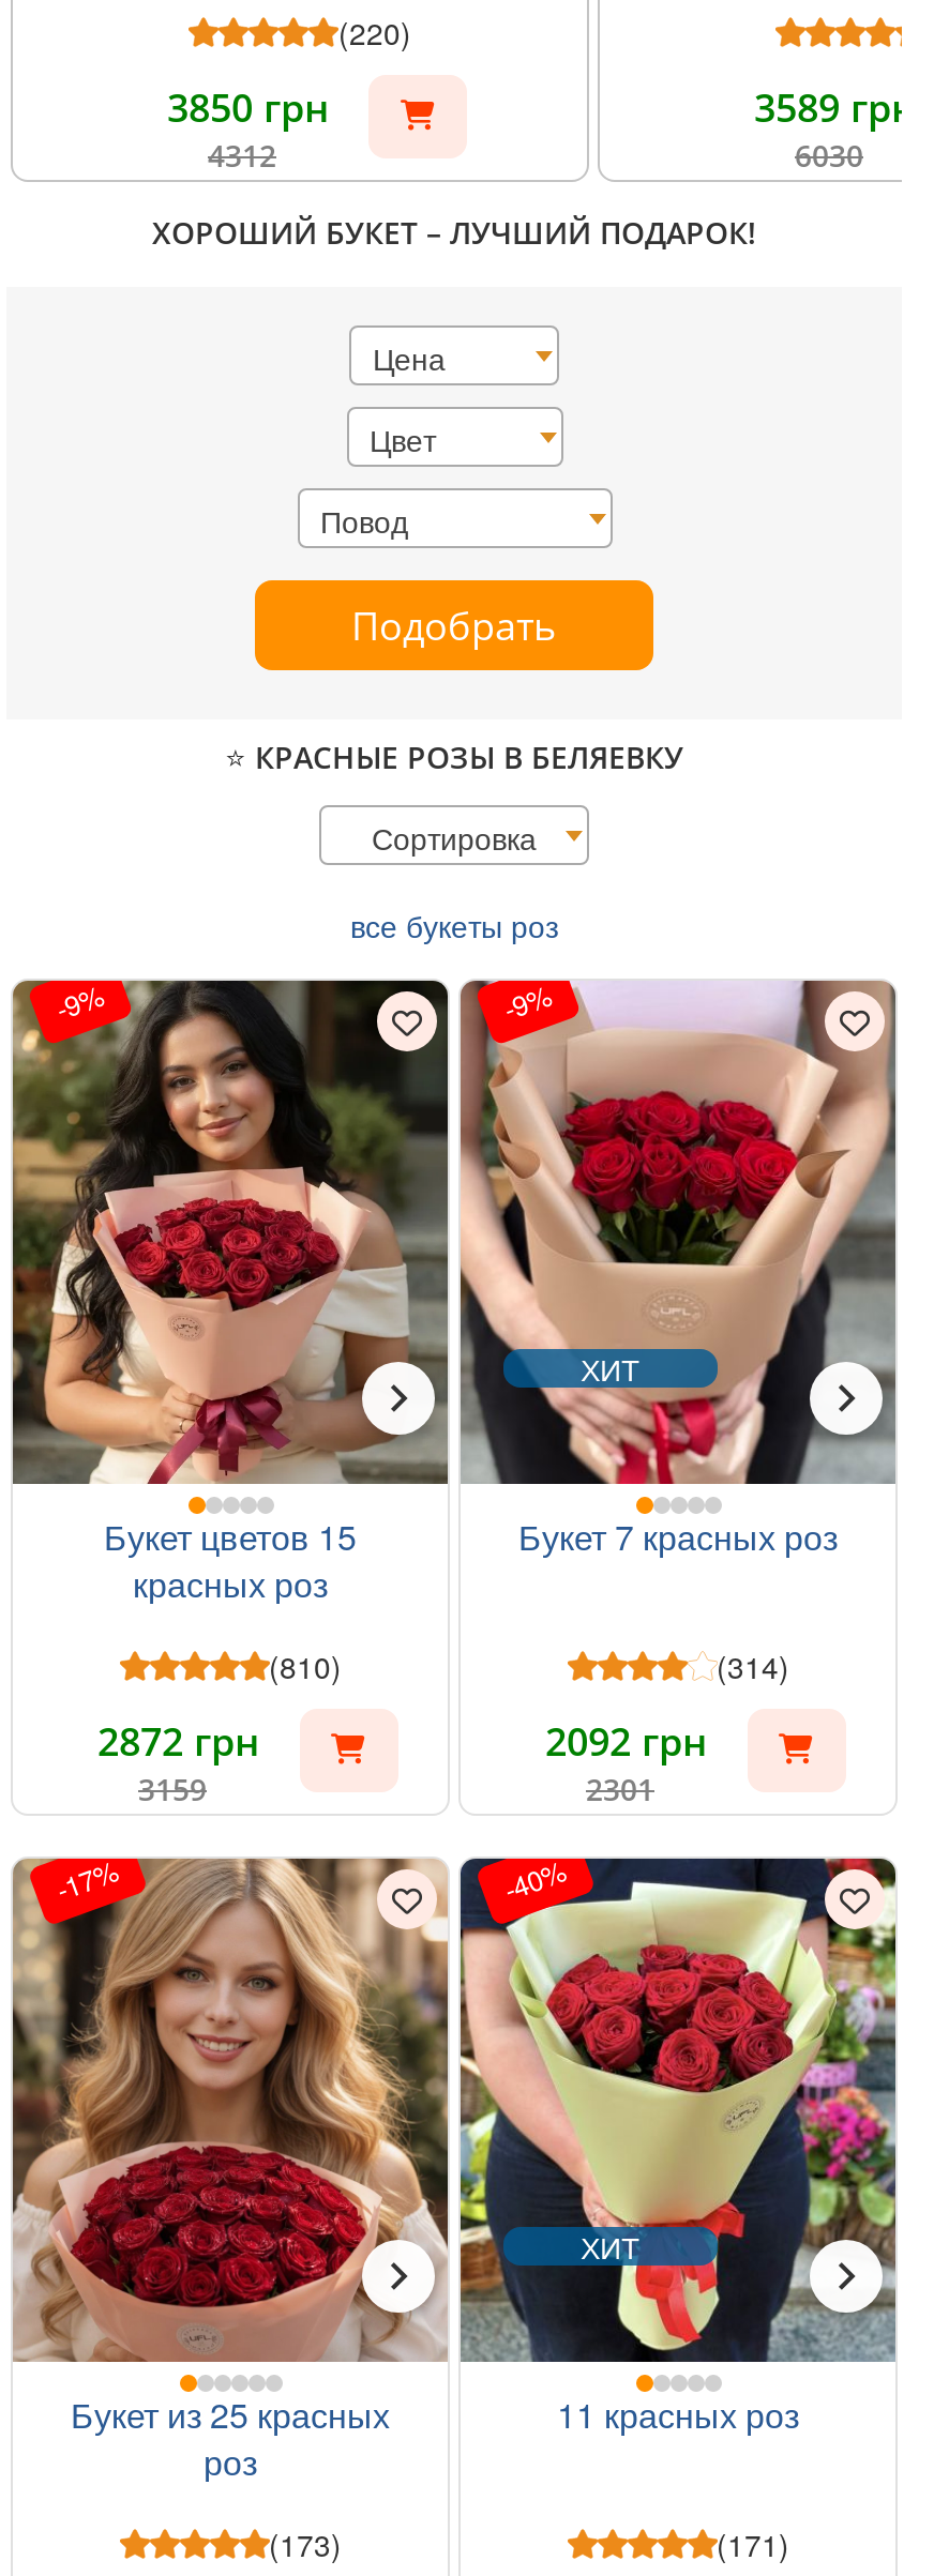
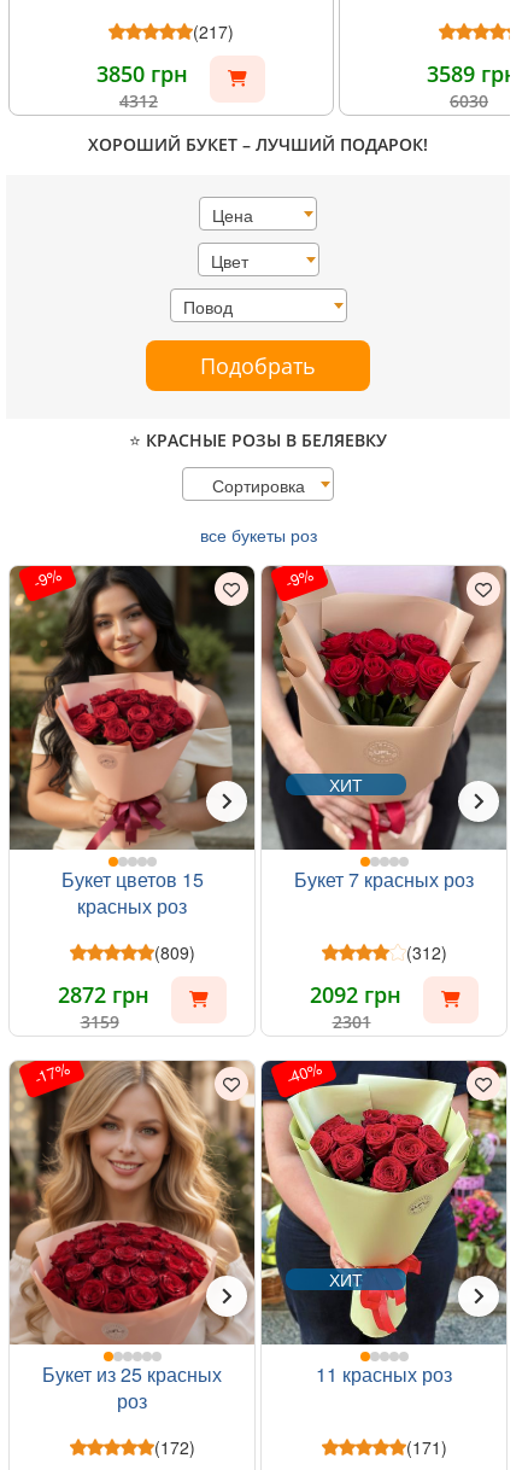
- (220)
+ (217)

- (810)
+ (809)

- (314)
+ (312)

- (173)
+ (172)
